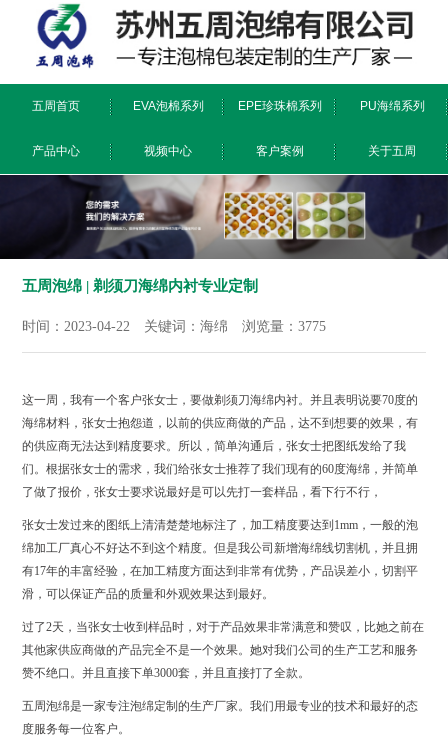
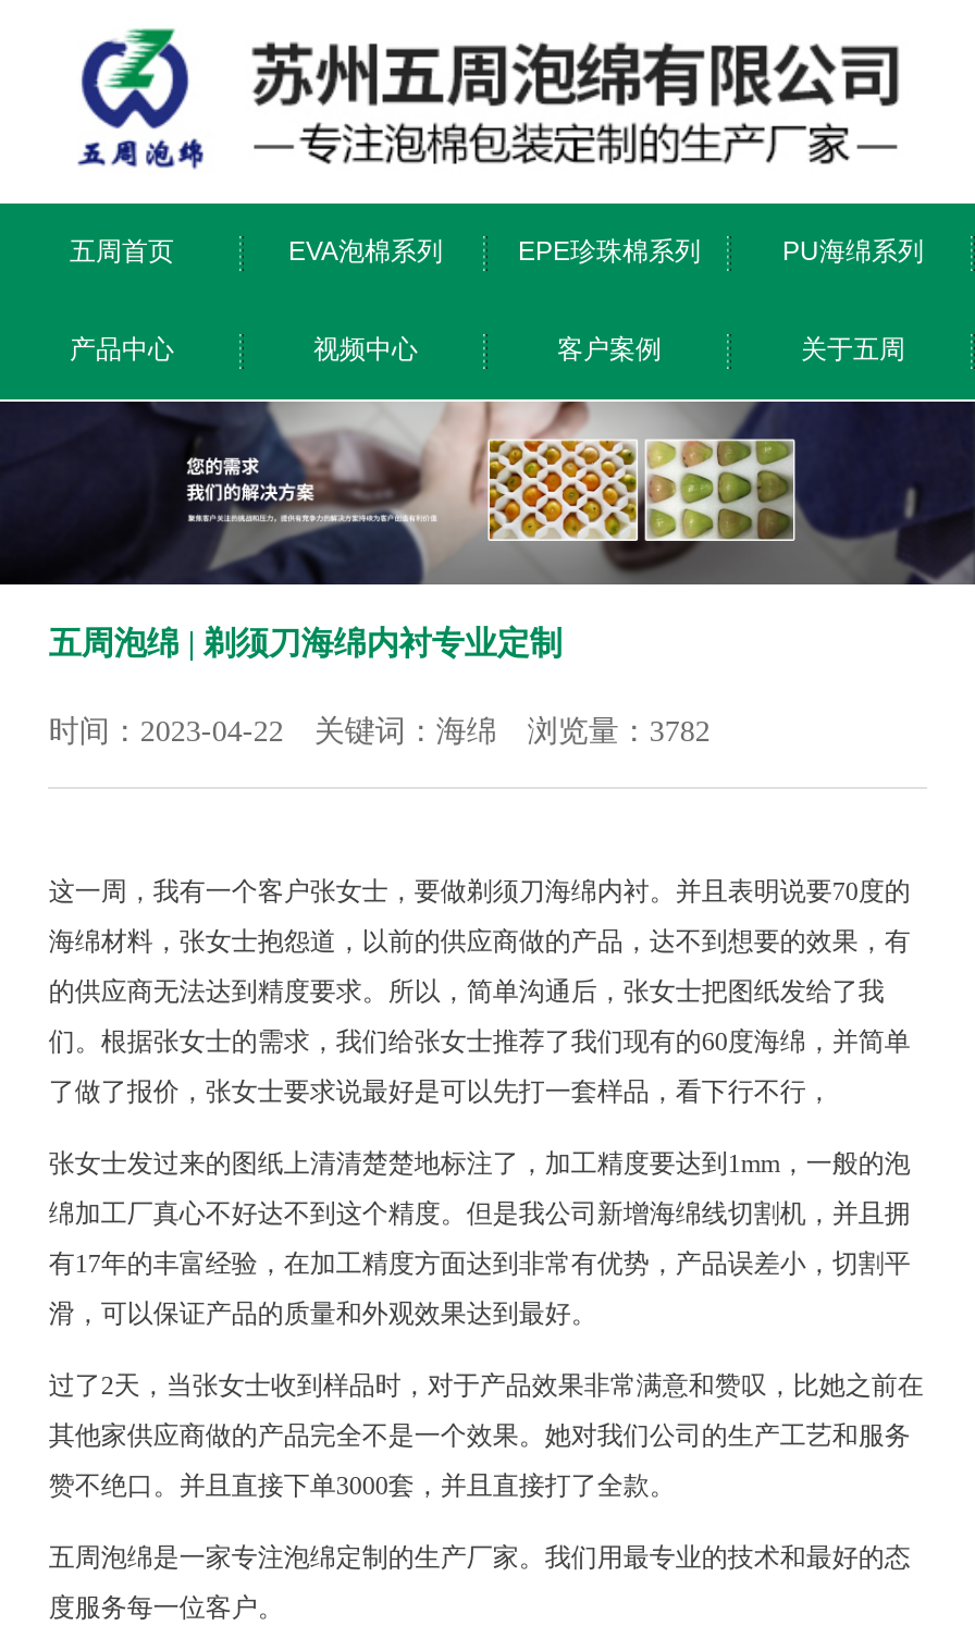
- 时间：2023-04-22 关键词：海绵 浏览量：3775
+ 时间：2023-04-22 关键词：海绵 浏览量：3782
